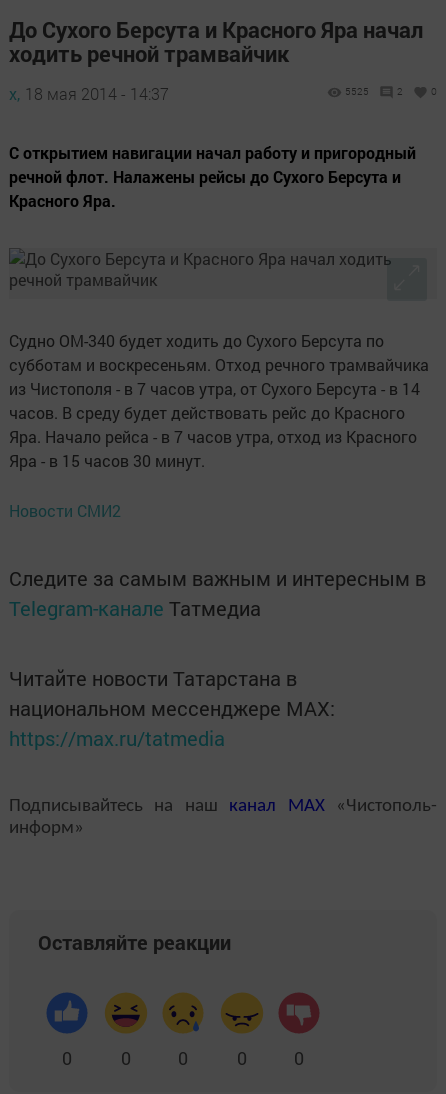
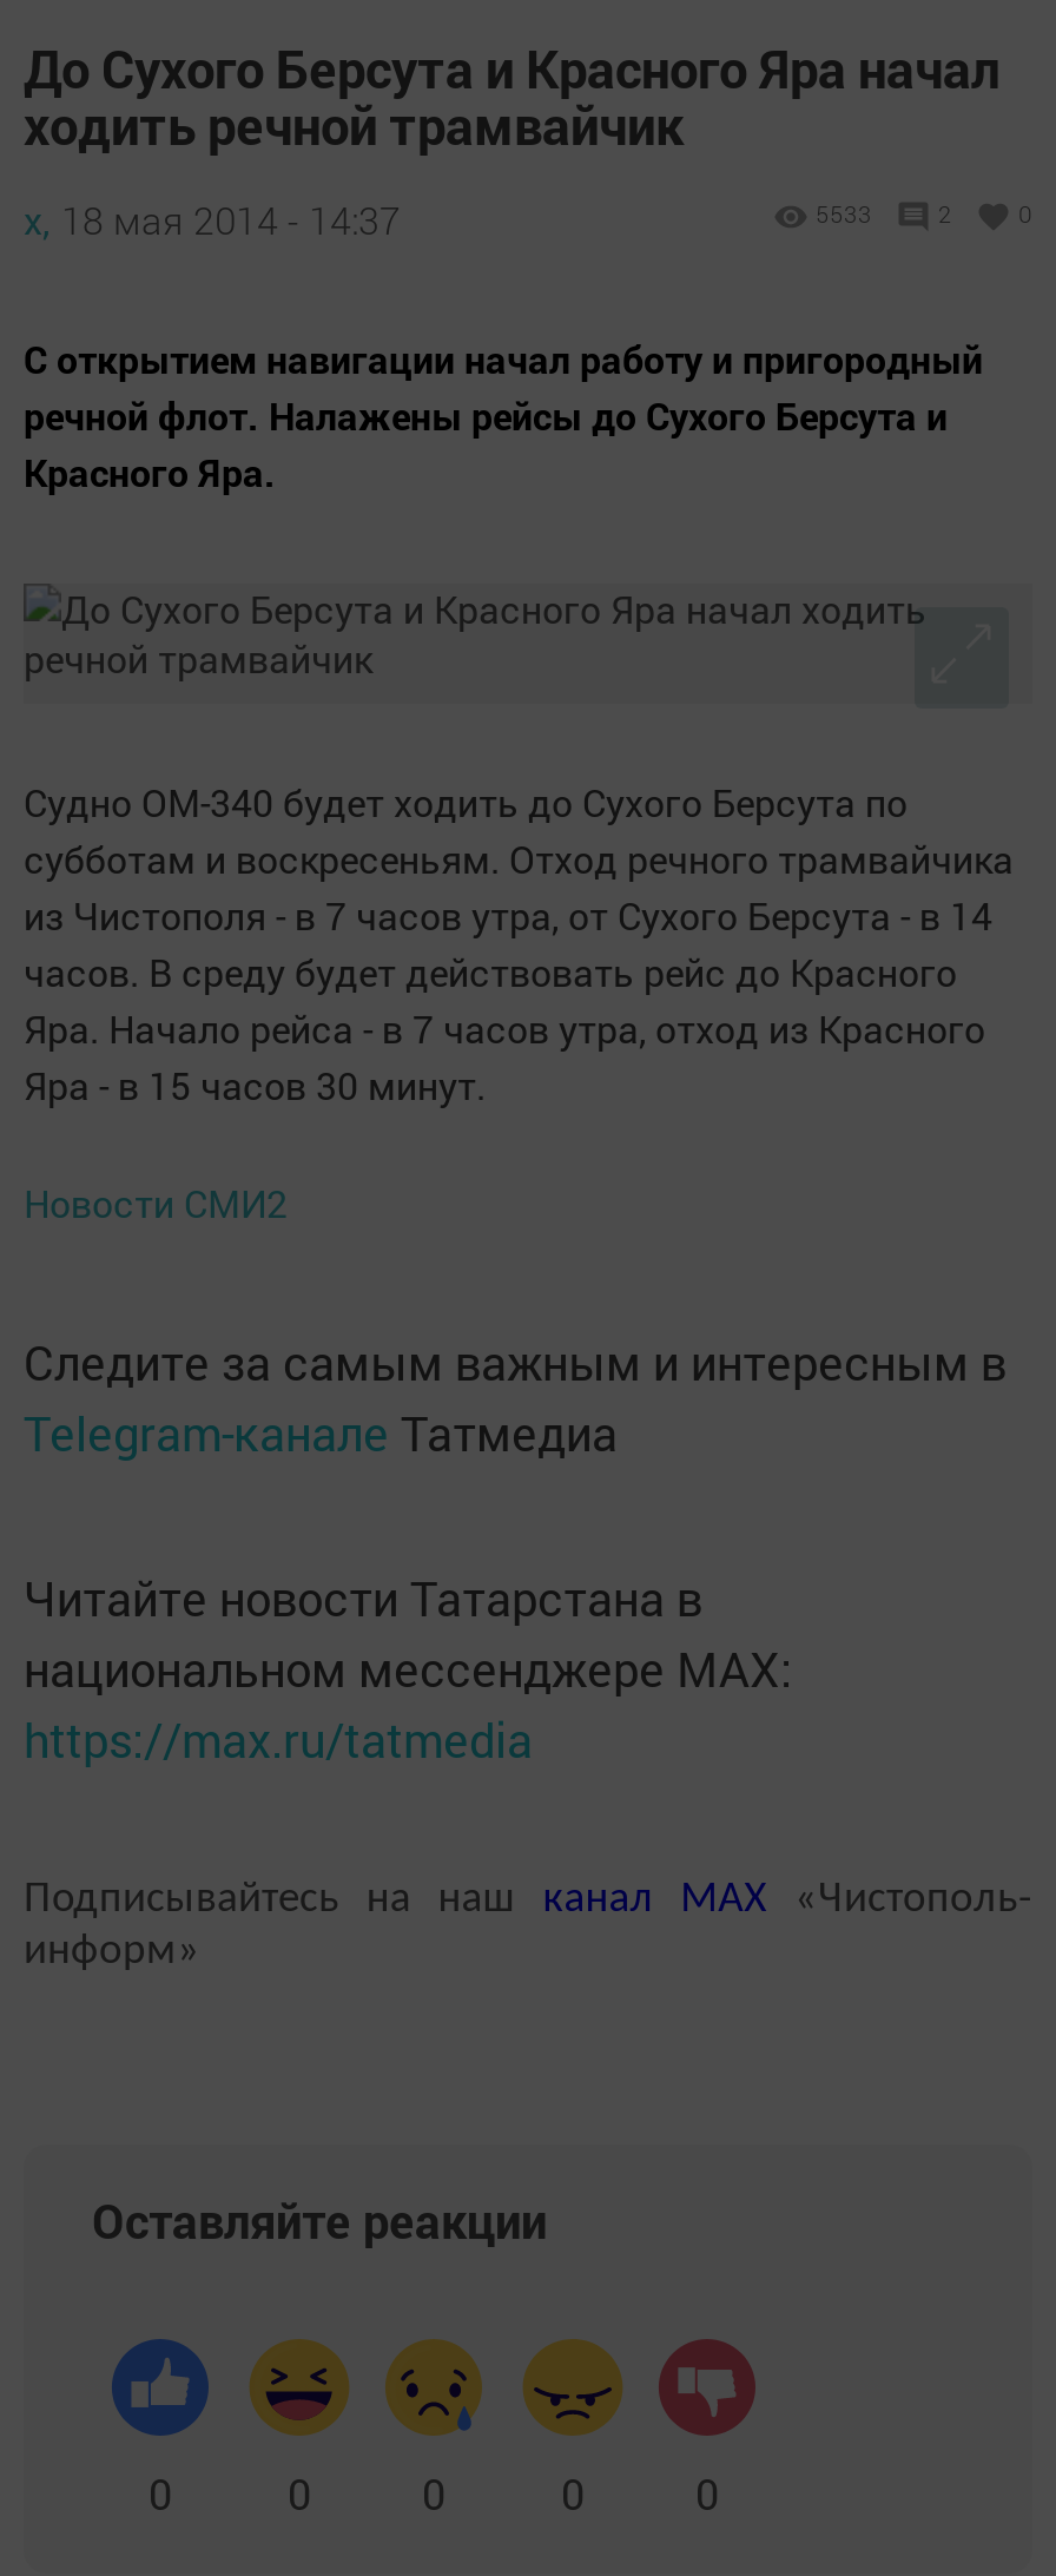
- 5525
+ 5533
